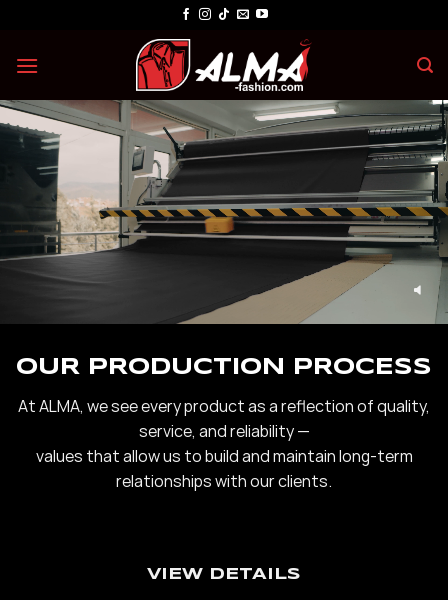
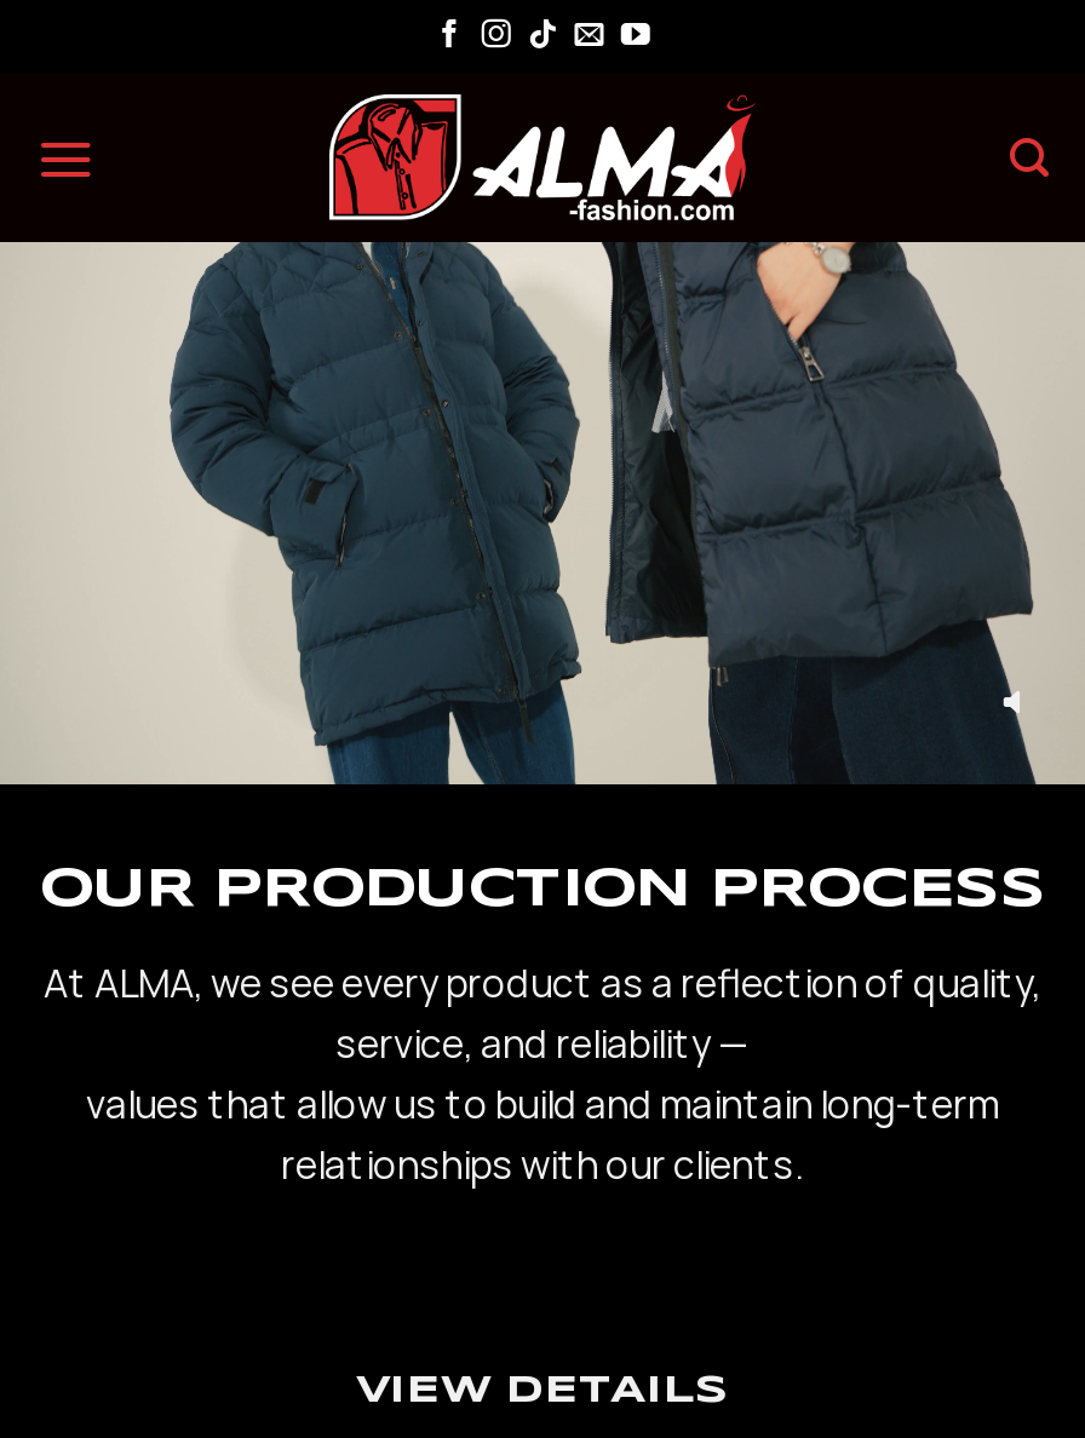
- [image]
+ [image]
